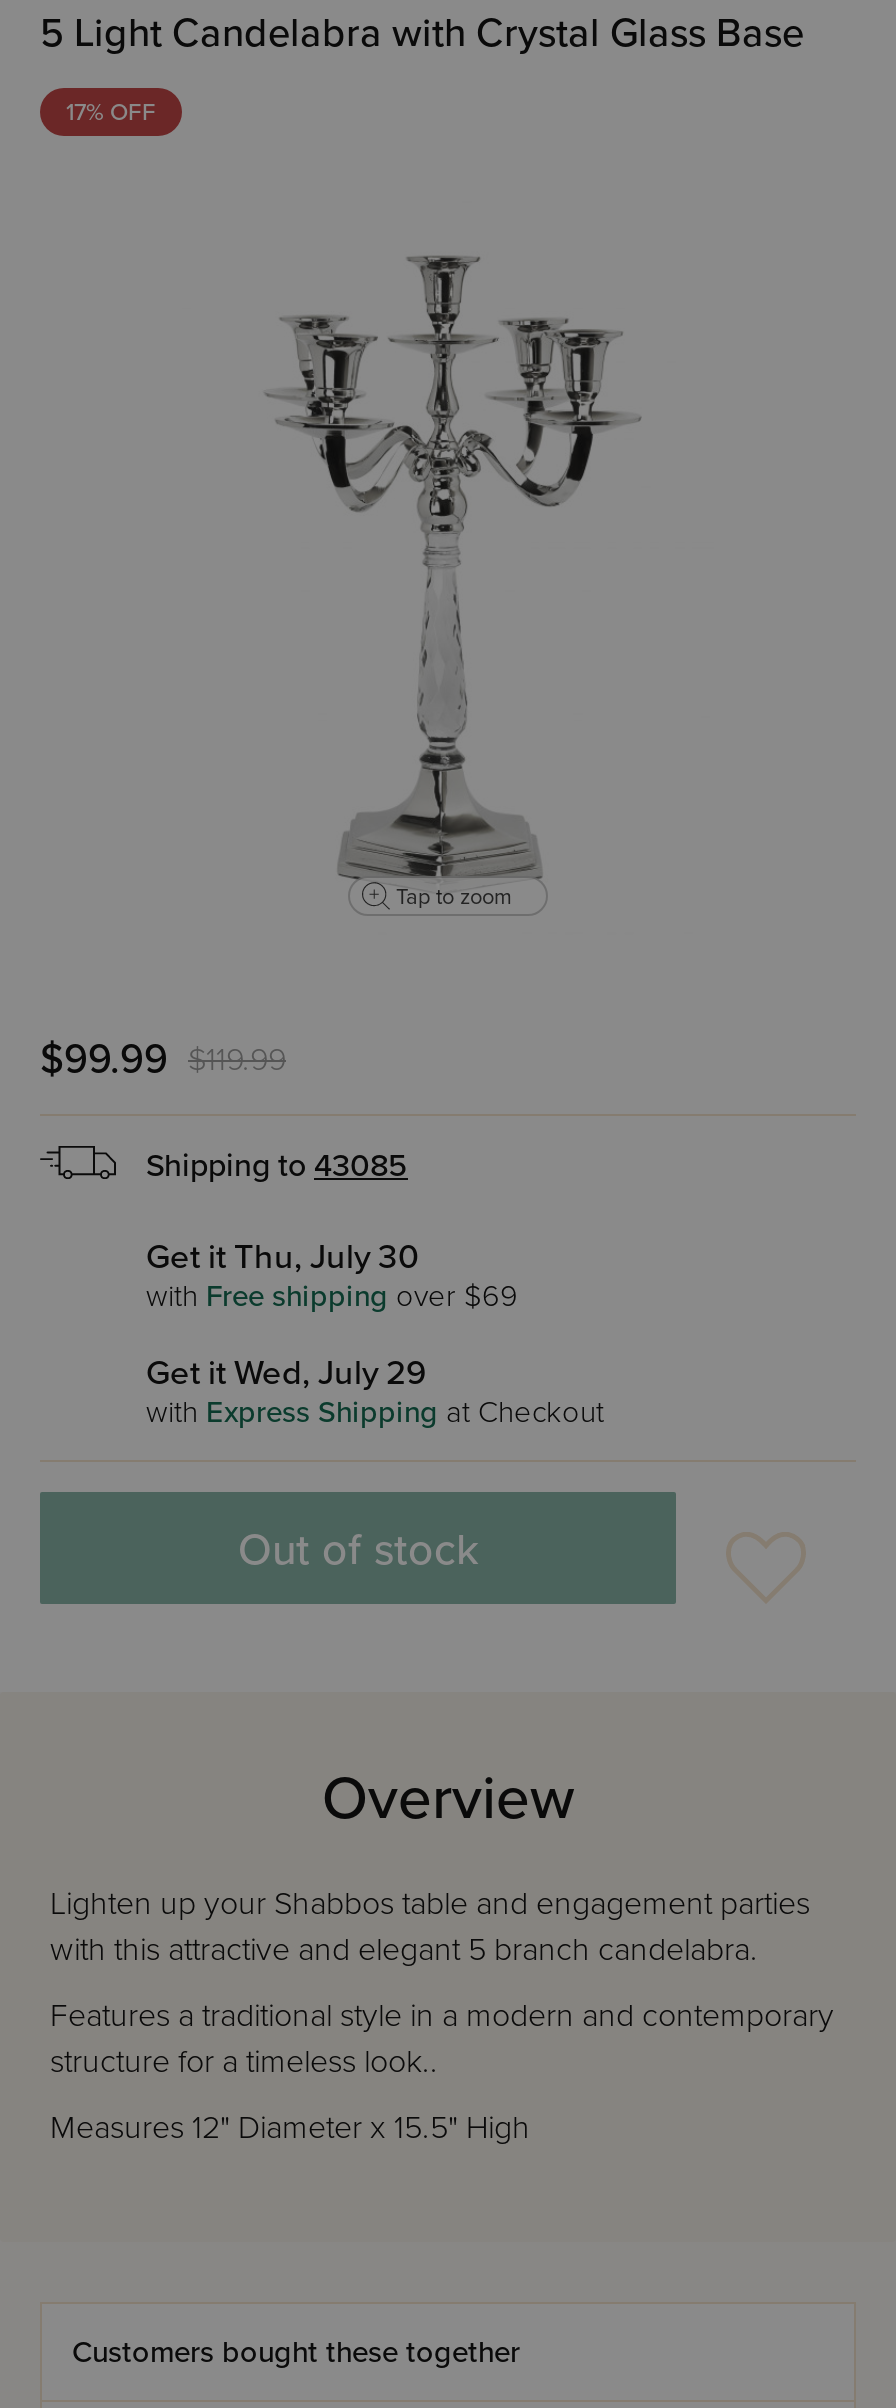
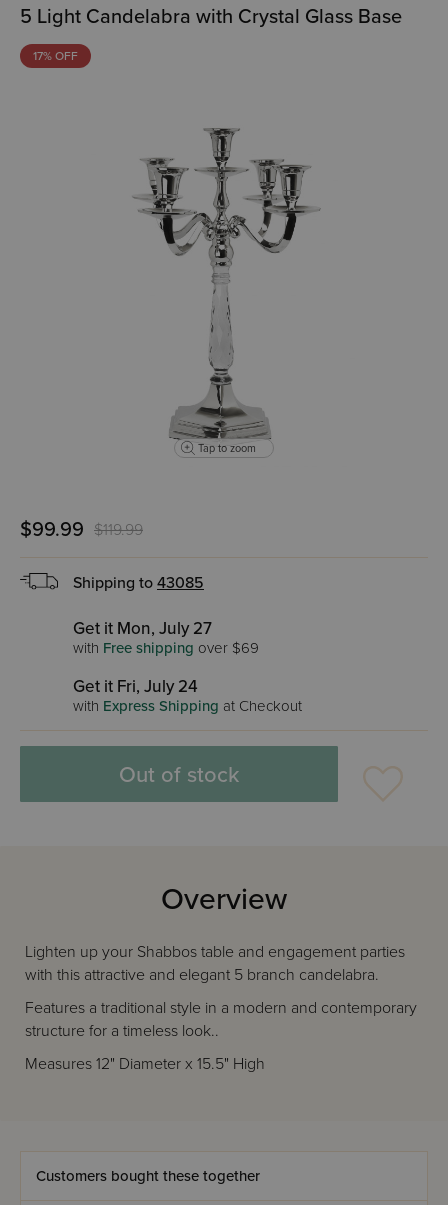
- Get it Thu, July 30
+ Get it Mon, July 27

- Get it Wed, July 29
+ Get it Fri, July 24
